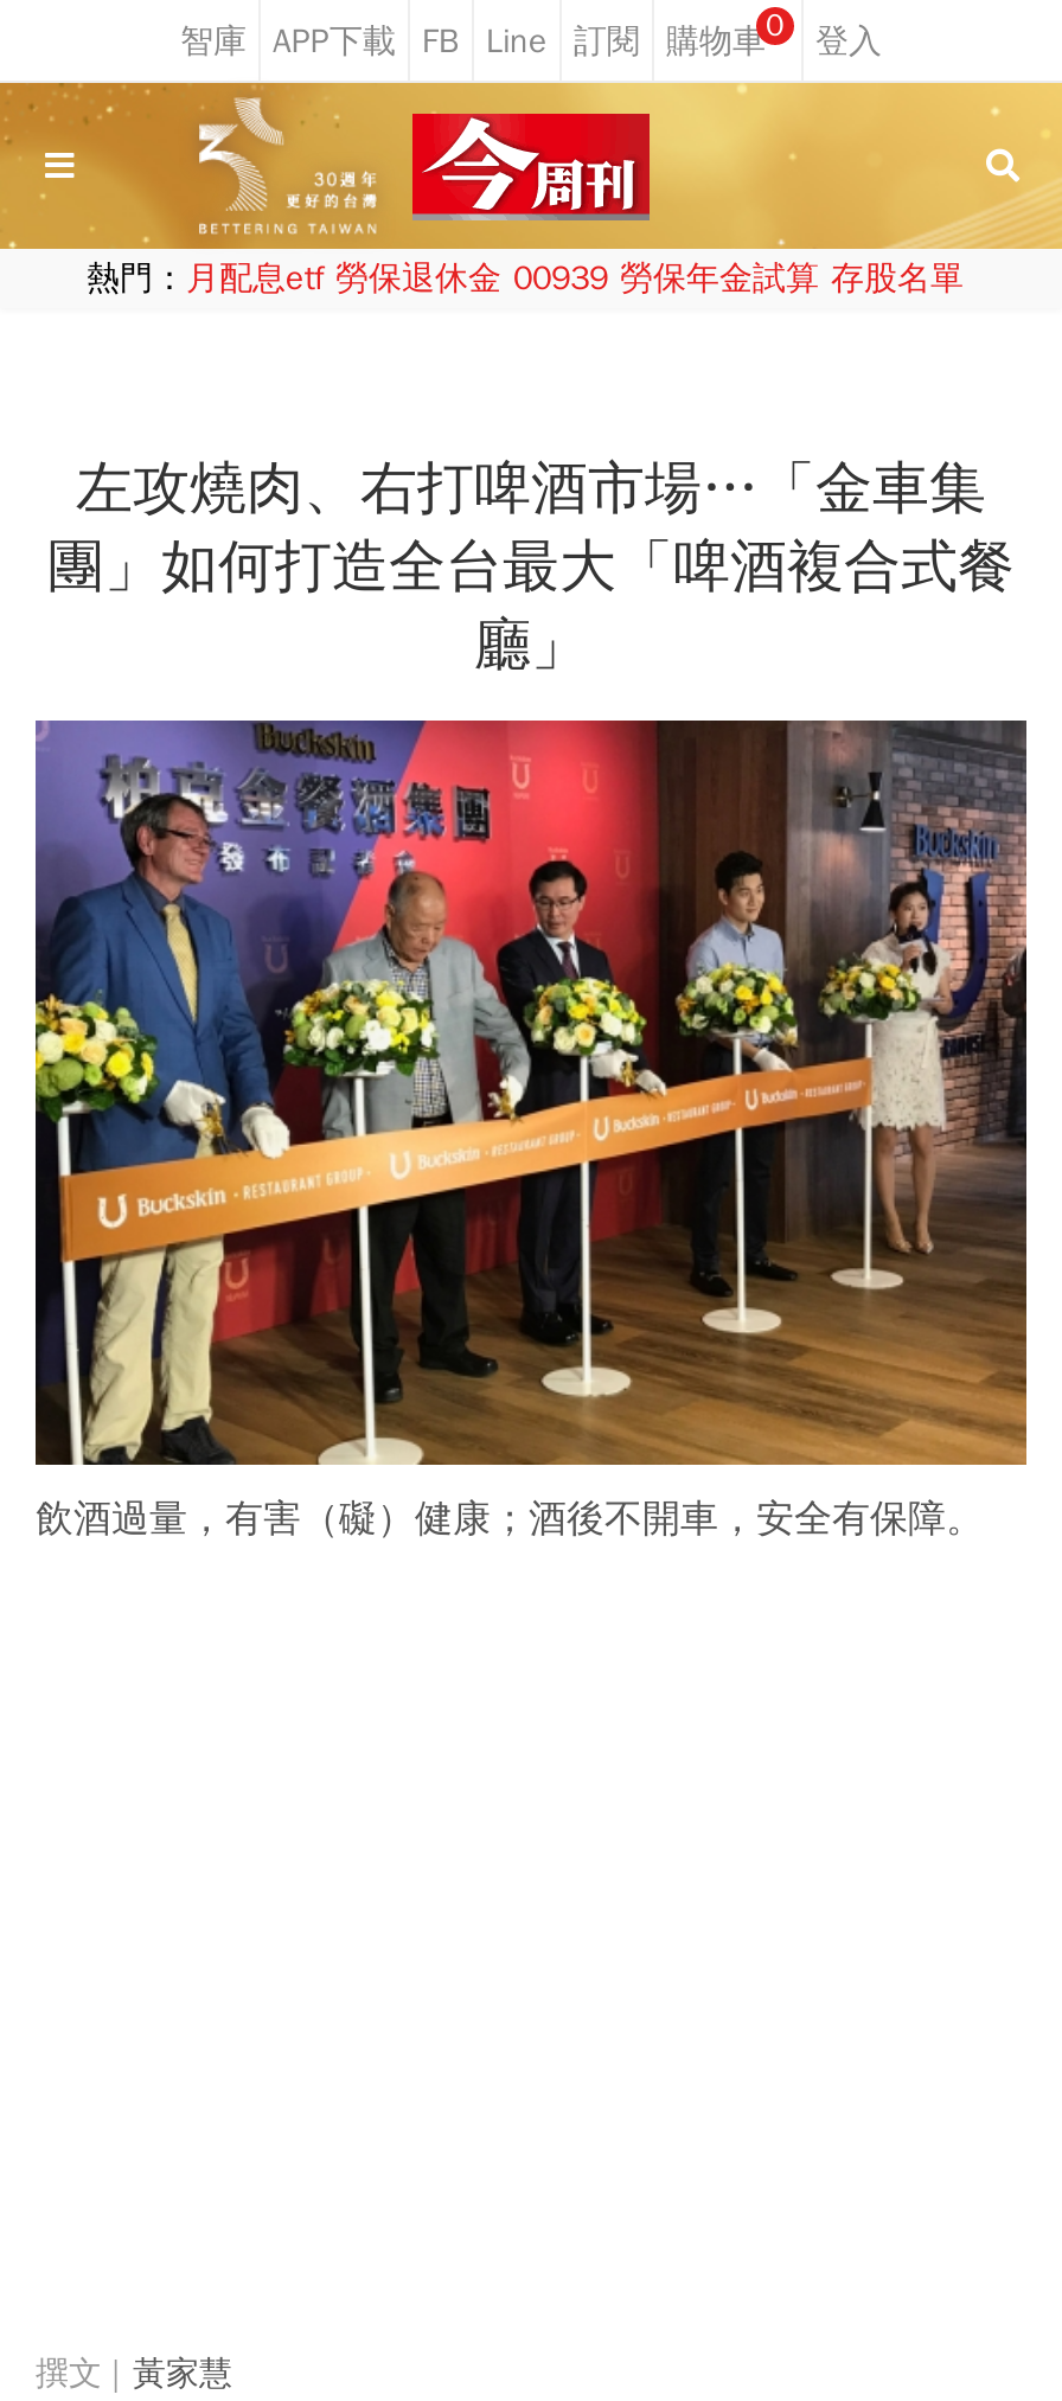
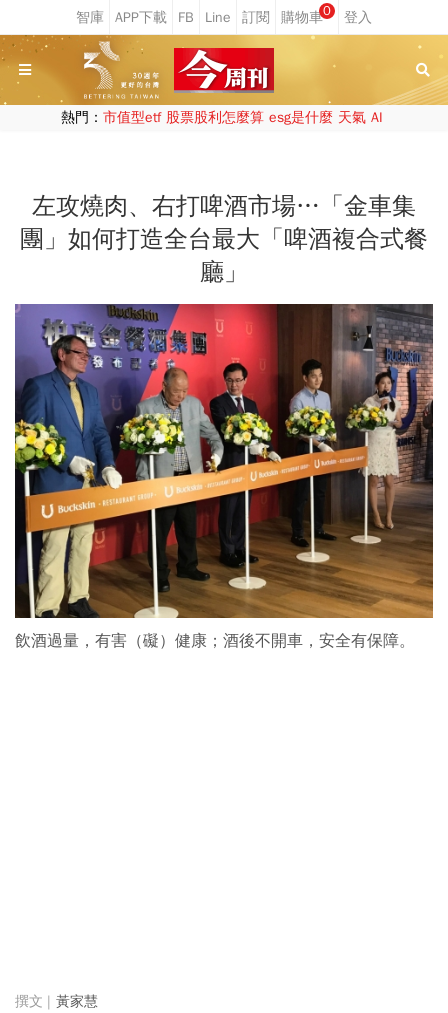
- 熱門：月配息etf 勞保退休金 00939 勞保年金試算 存股名單
+ 熱門：市值型etf 股票股利怎麼算 esg是什麼 天氣 AI
